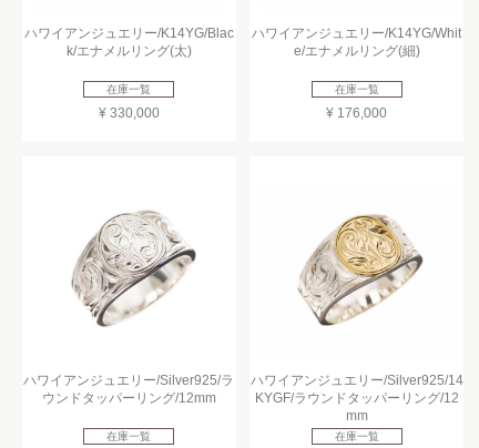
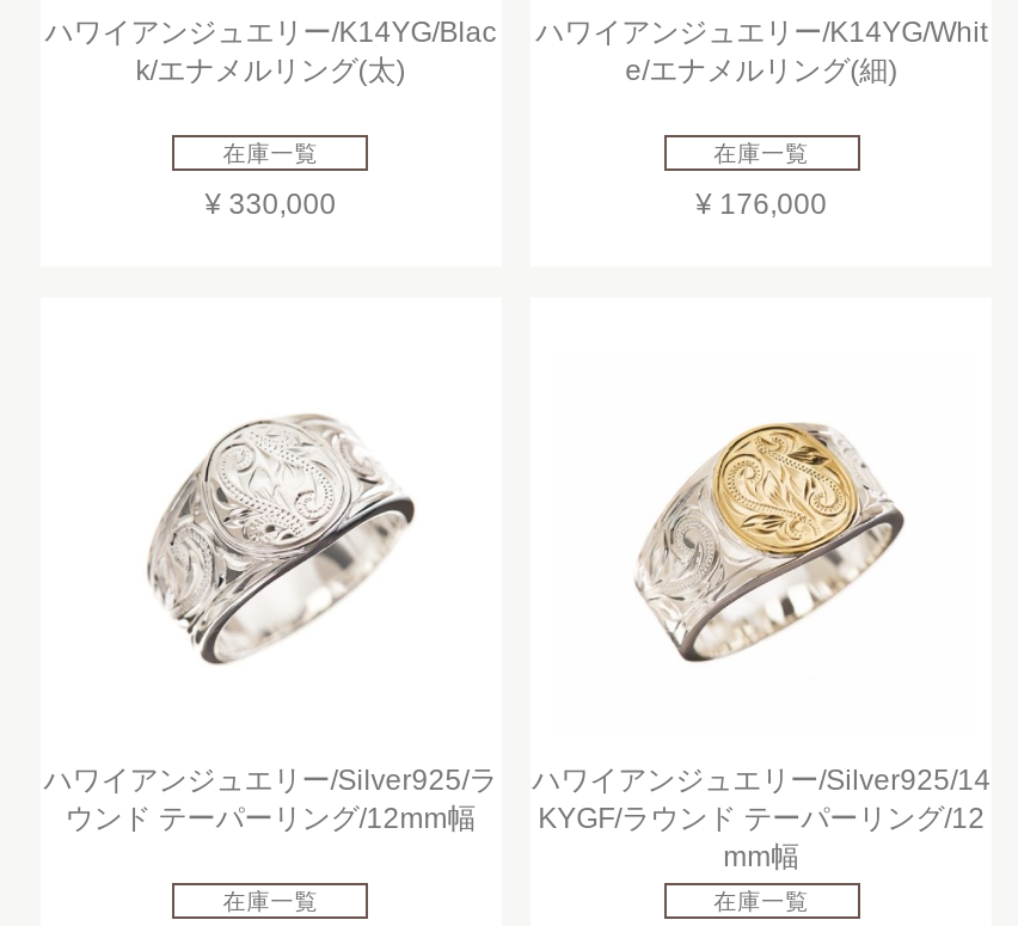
- ウンドタッパーリング/12mm
+ ウンド テーパーリング/12mm幅

- KYGF/ラウンドタッパーリング/12
- mm
+ KYGF/ラウンド テーパーリング/12
+ mm幅
